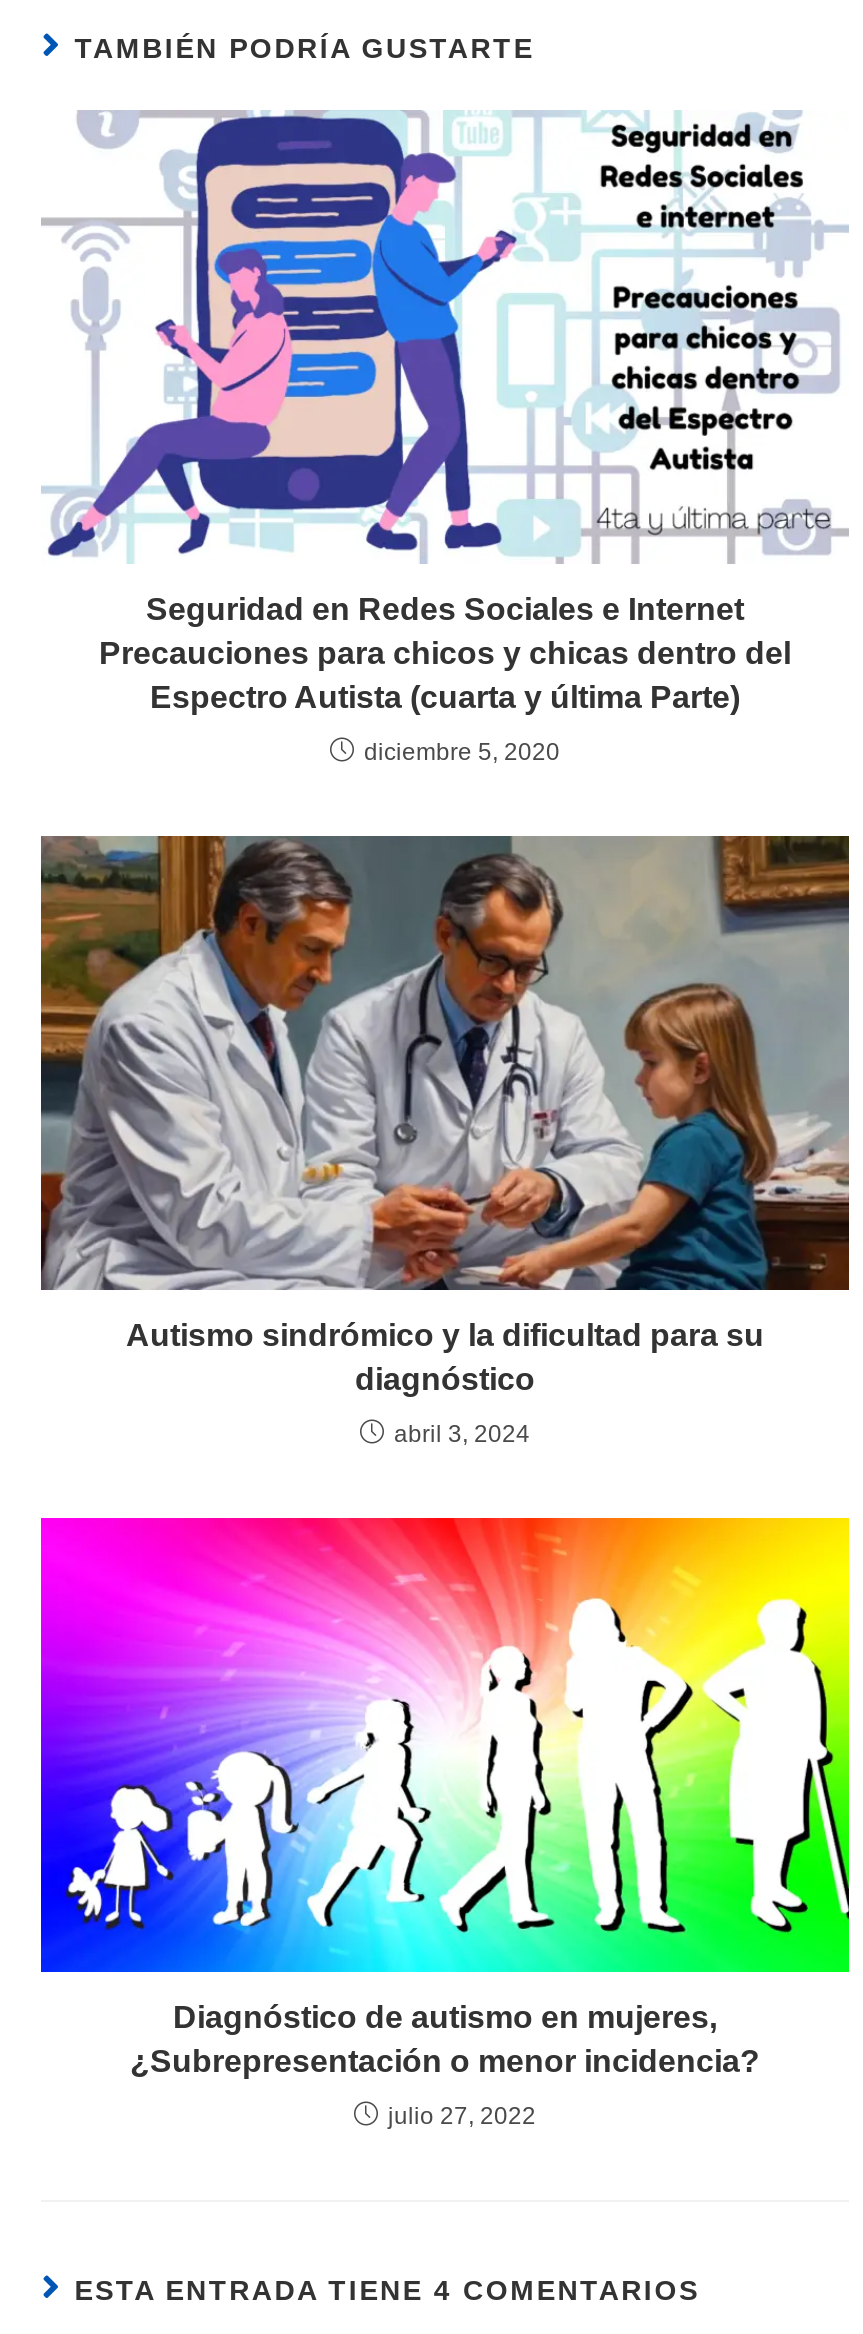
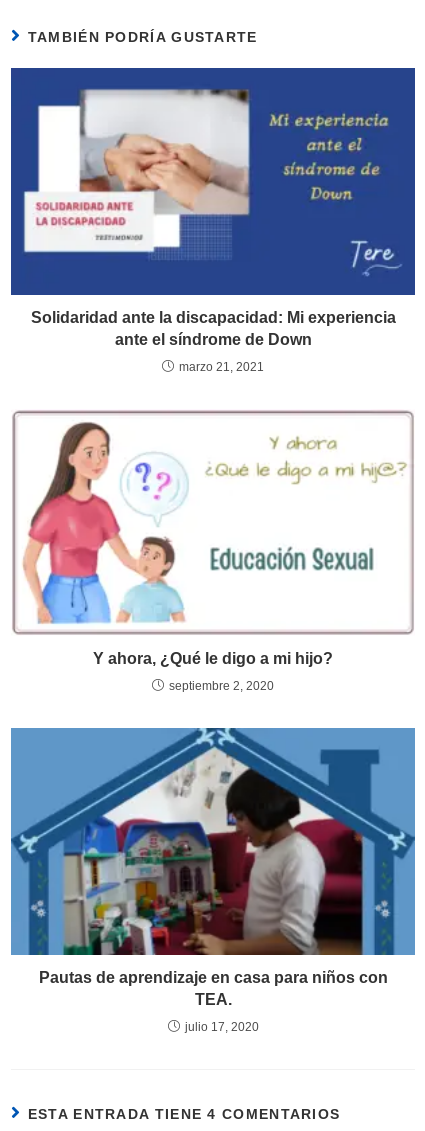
- [image]
- Seguridad en Redes Sociales e Internet
- Precauciones para chicos y chicas dentro del
- Espectro Autista (cuarta y última Parte)
+ [image]
+ Solidaridad ante la discapacidad: Mi experiencia
+ ante el síndrome de Down

- diciembre 5, 2020
+ marzo 21, 2021

- [image]
- Autismo sindrómico y la dificultad para su
- diagnóstico
+ [image]
+ Y ahora, ¿Qué le digo a mi hijo?

- abril 3, 2024
+ septiembre 2, 2020

- [image]
- Diagnóstico de autismo en mujeres,
- ¿Subrepresentación o menor incidencia?
+ [image]
+ Pautas de aprendizaje en casa para niños con
+ TEA.

- julio 27, 2022
+ julio 17, 2020
